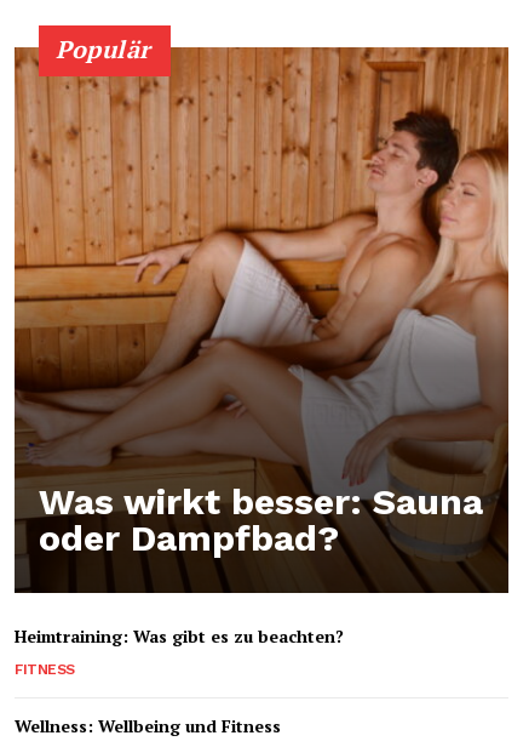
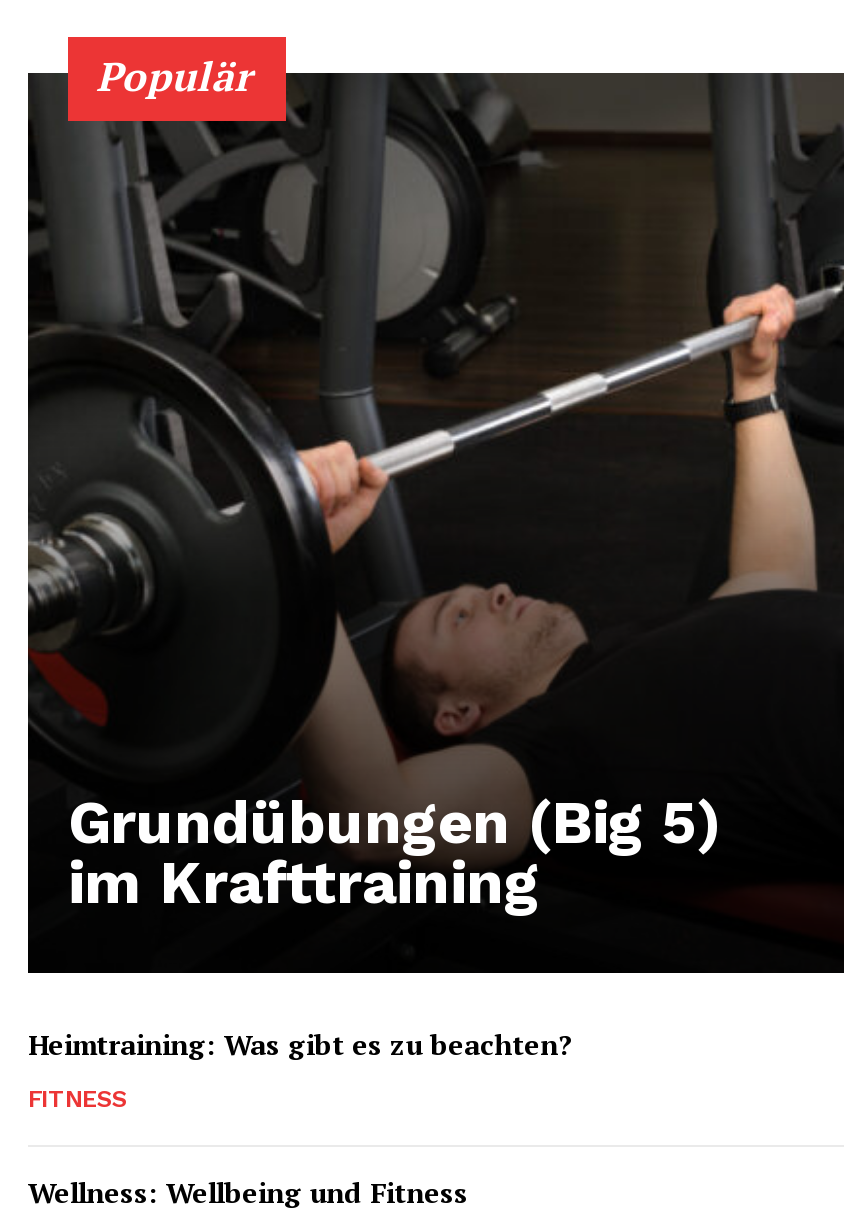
- [image]
- Was wirkt besser: Sauna
- oder Dampfbad?
+ [image]
+ Grundübungen (Big 5)
+ im Krafttraining
